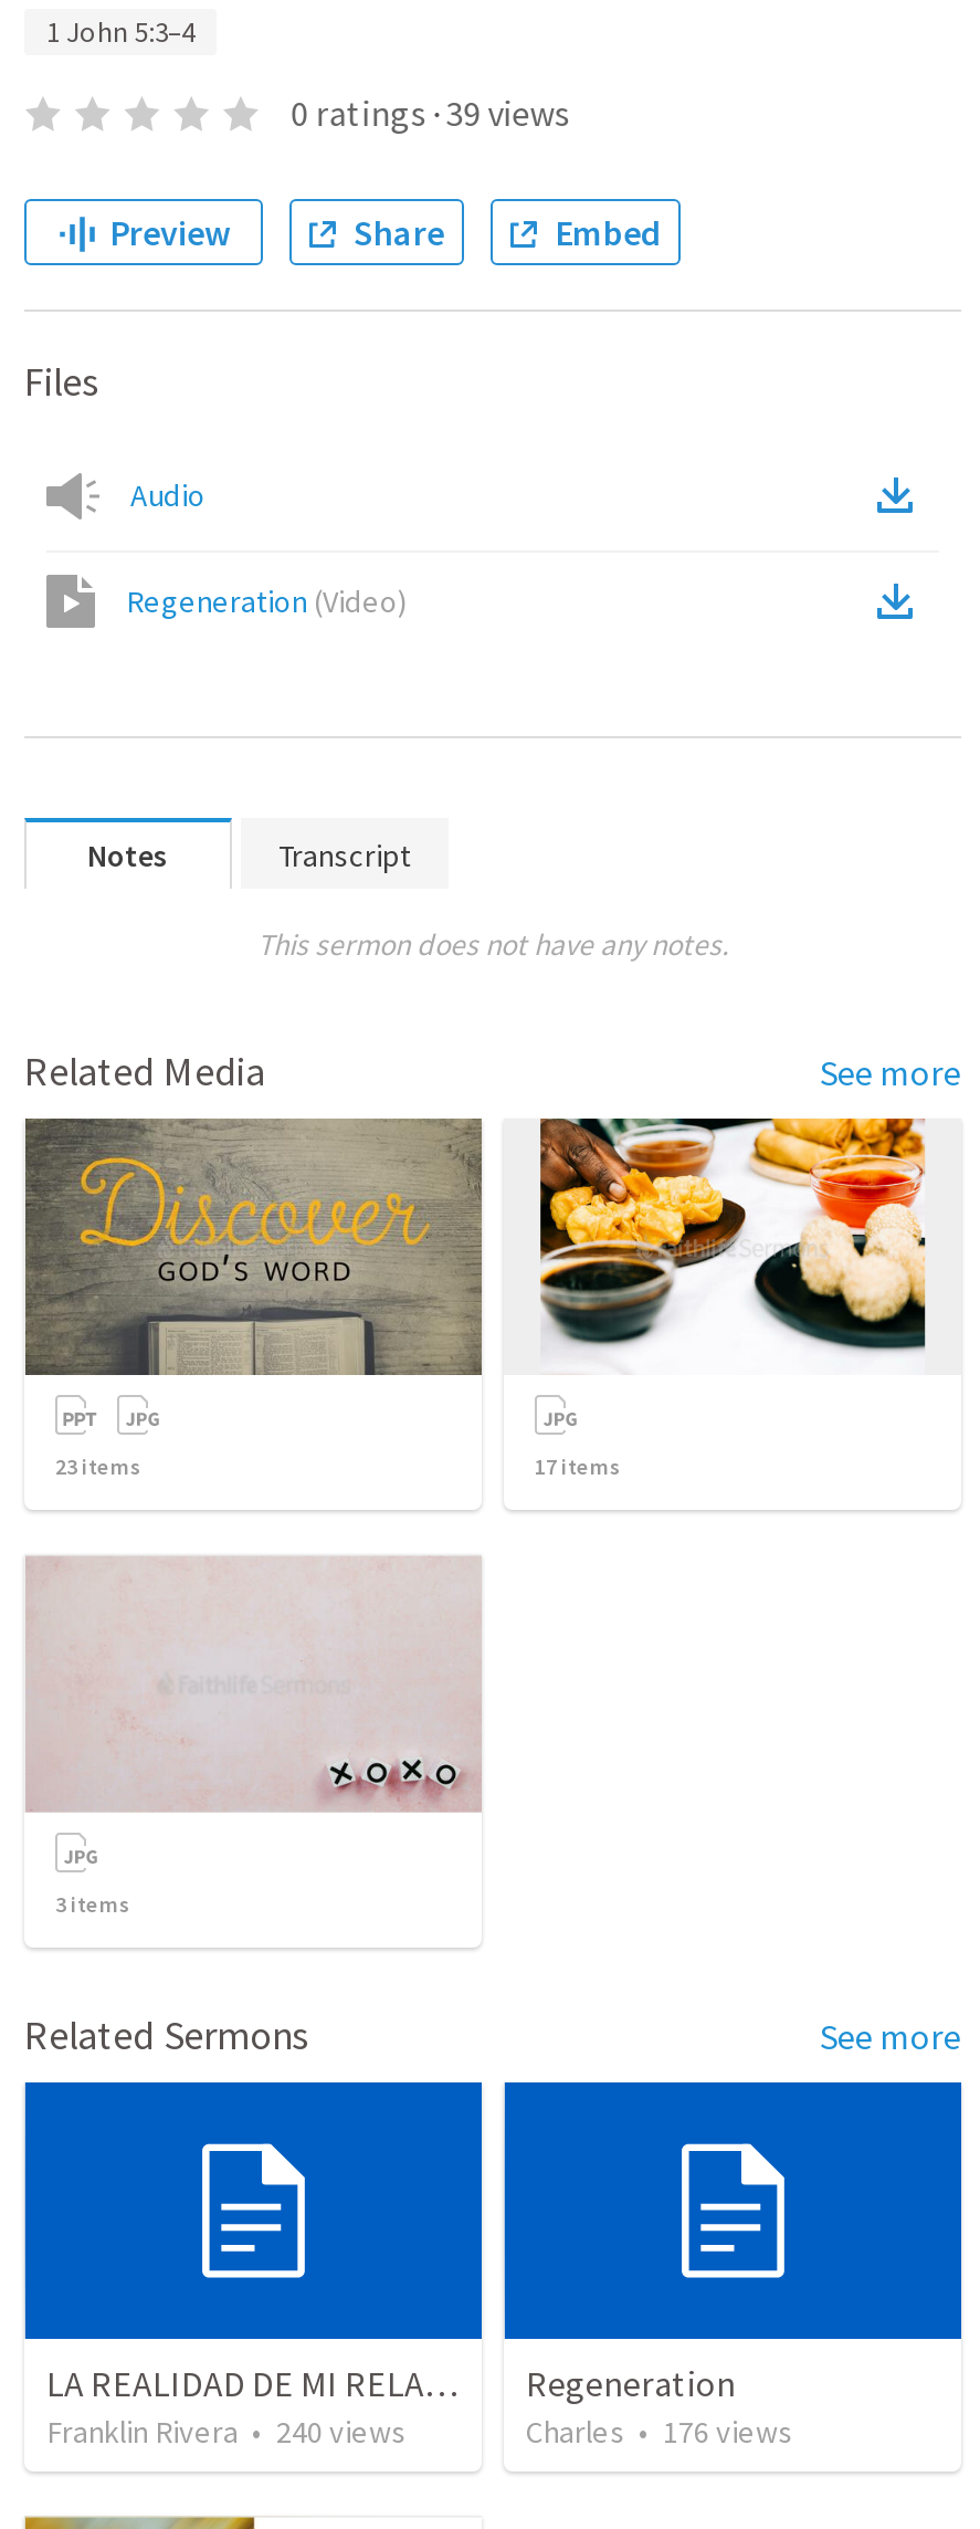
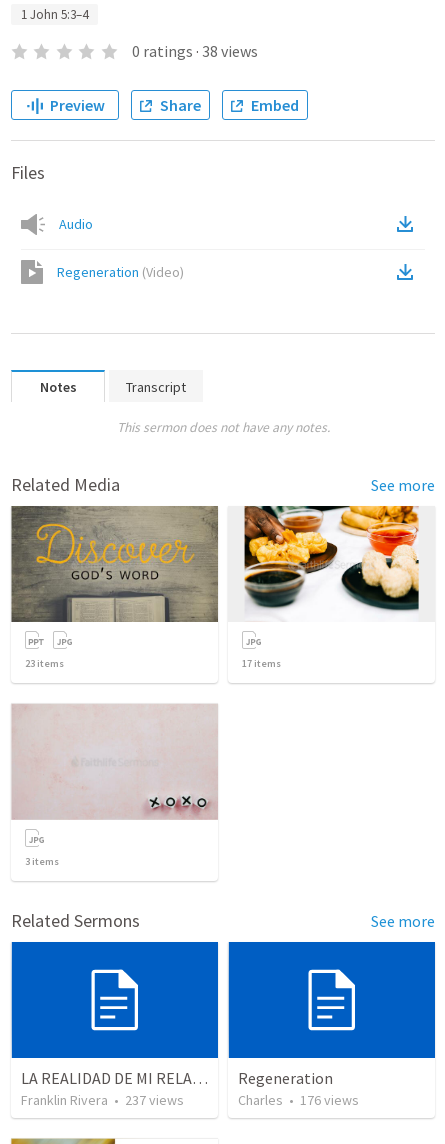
- 0 ratings · 39 views
+ 0 ratings · 38 views

- Franklin Rivera • 240 views
+ Franklin Rivera • 237 views
